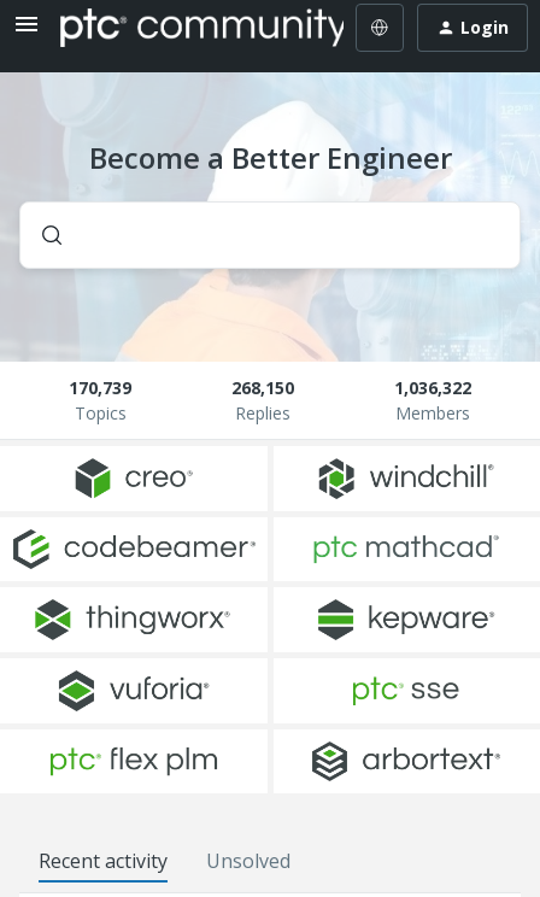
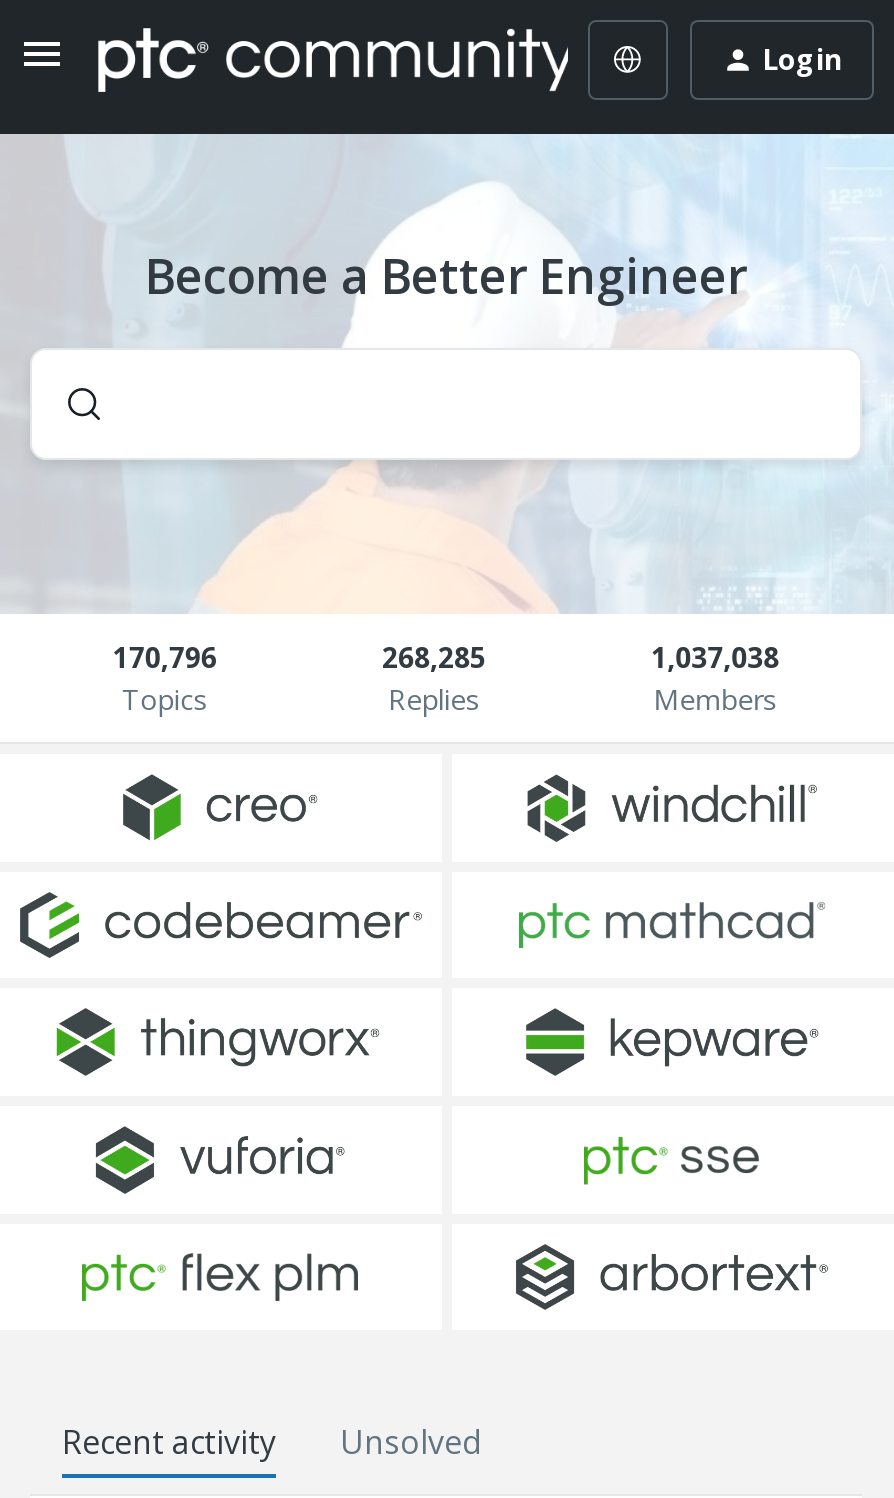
- 170,739
+ 170,796

- 268,150
+ 268,285

- 1,036,322
+ 1,037,038
